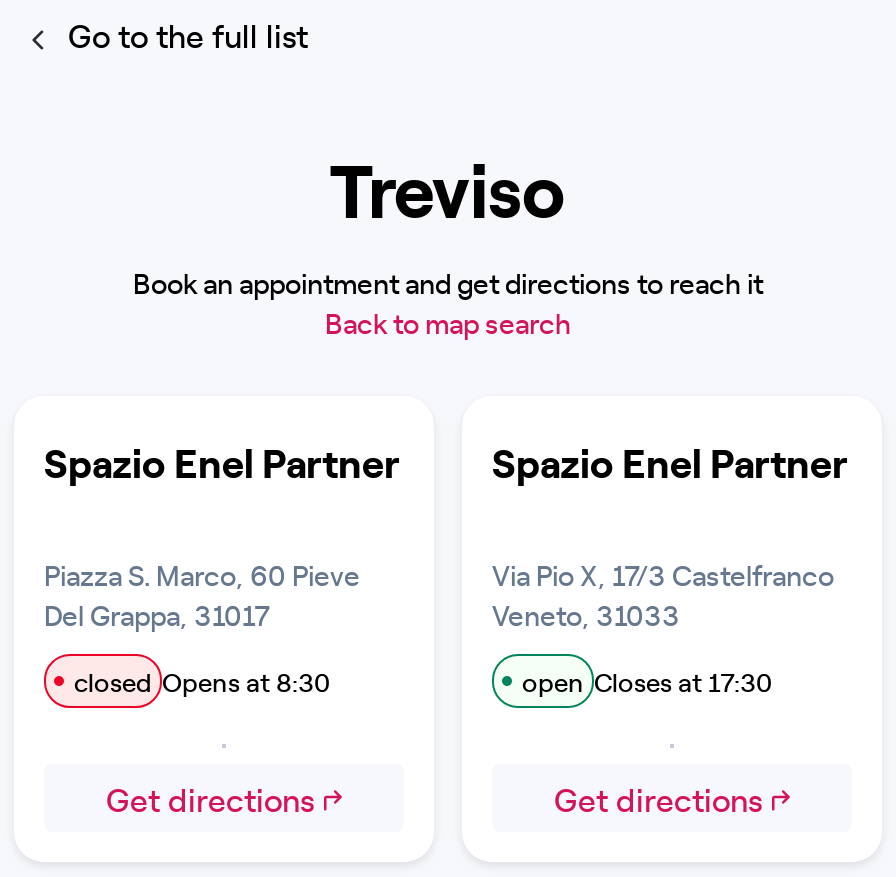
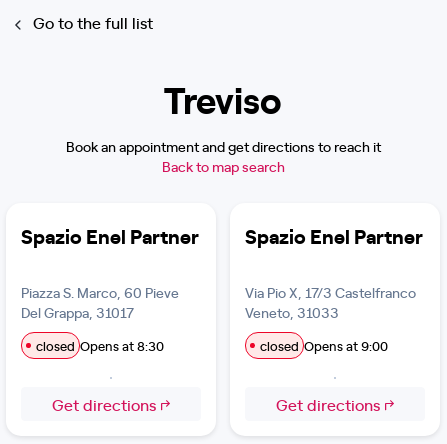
- open Closes at 17:30
+ closed Opens at 9:00
